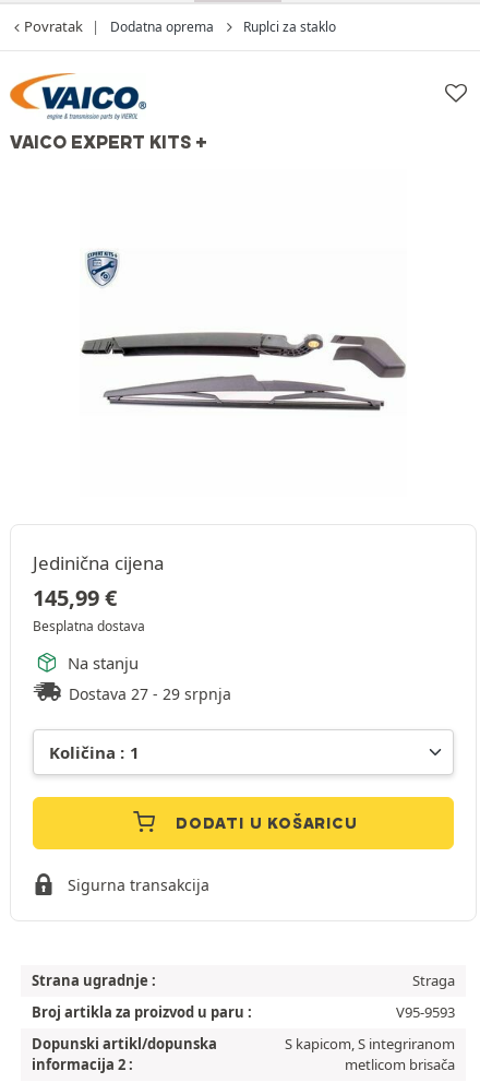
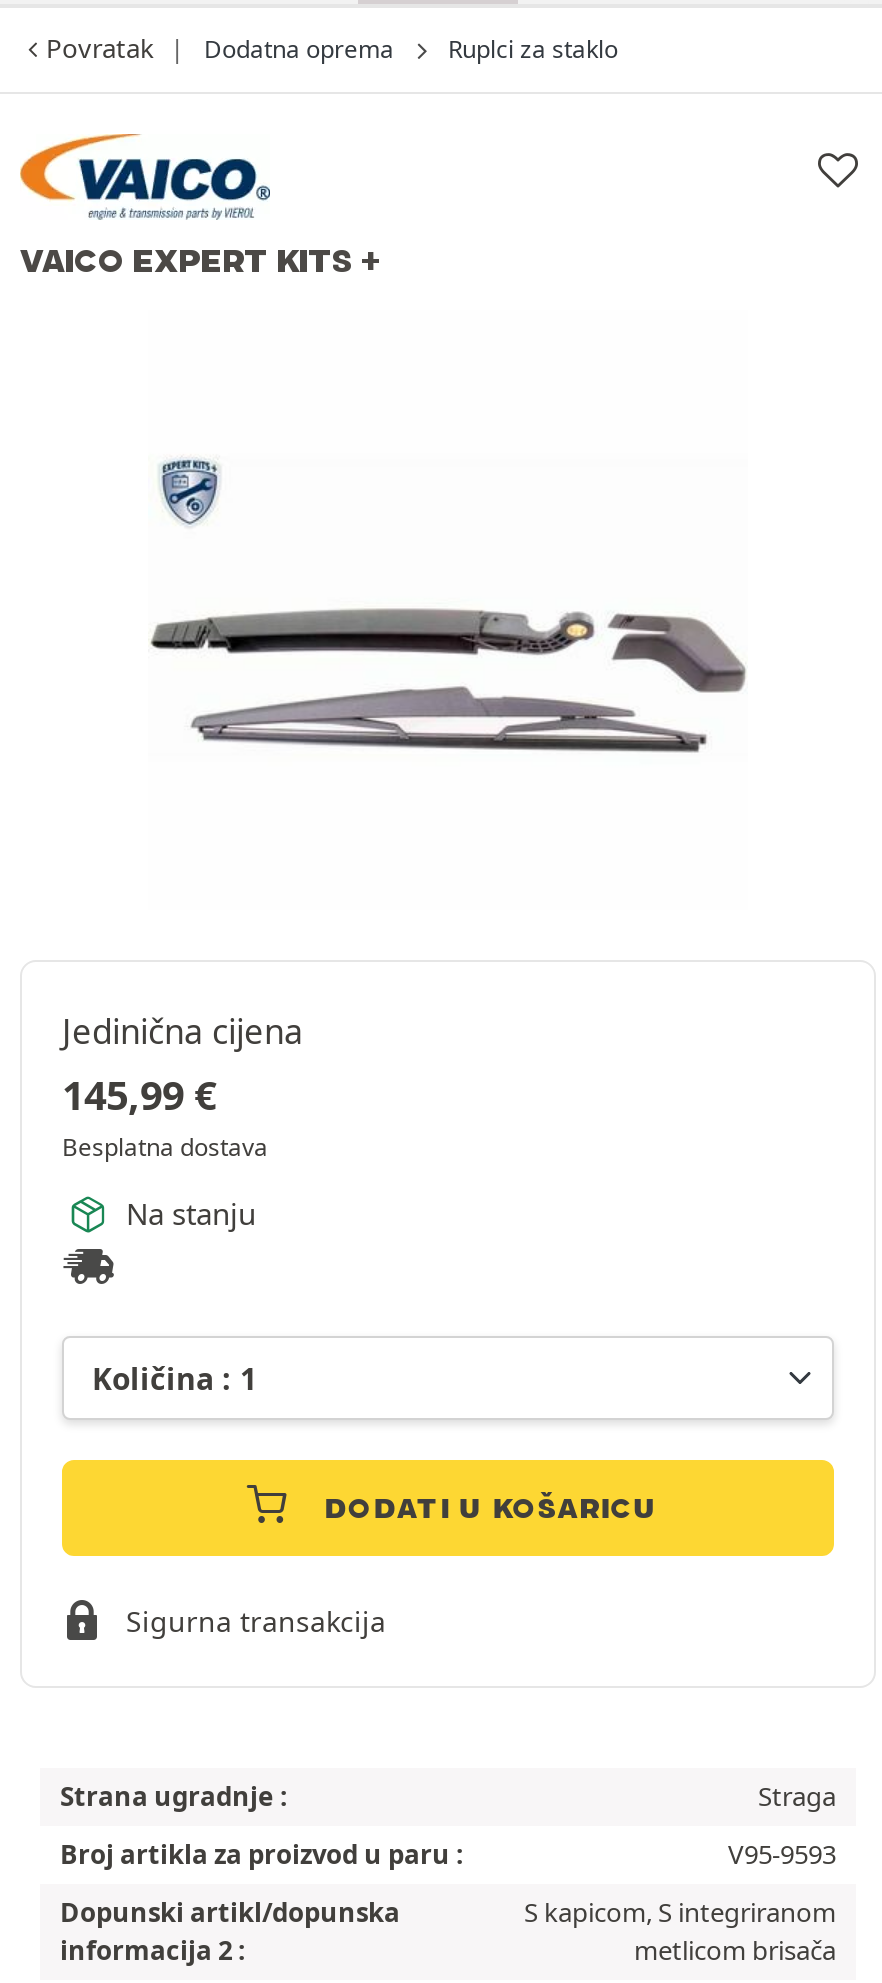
- Dostava 27 - 29 srpnja
